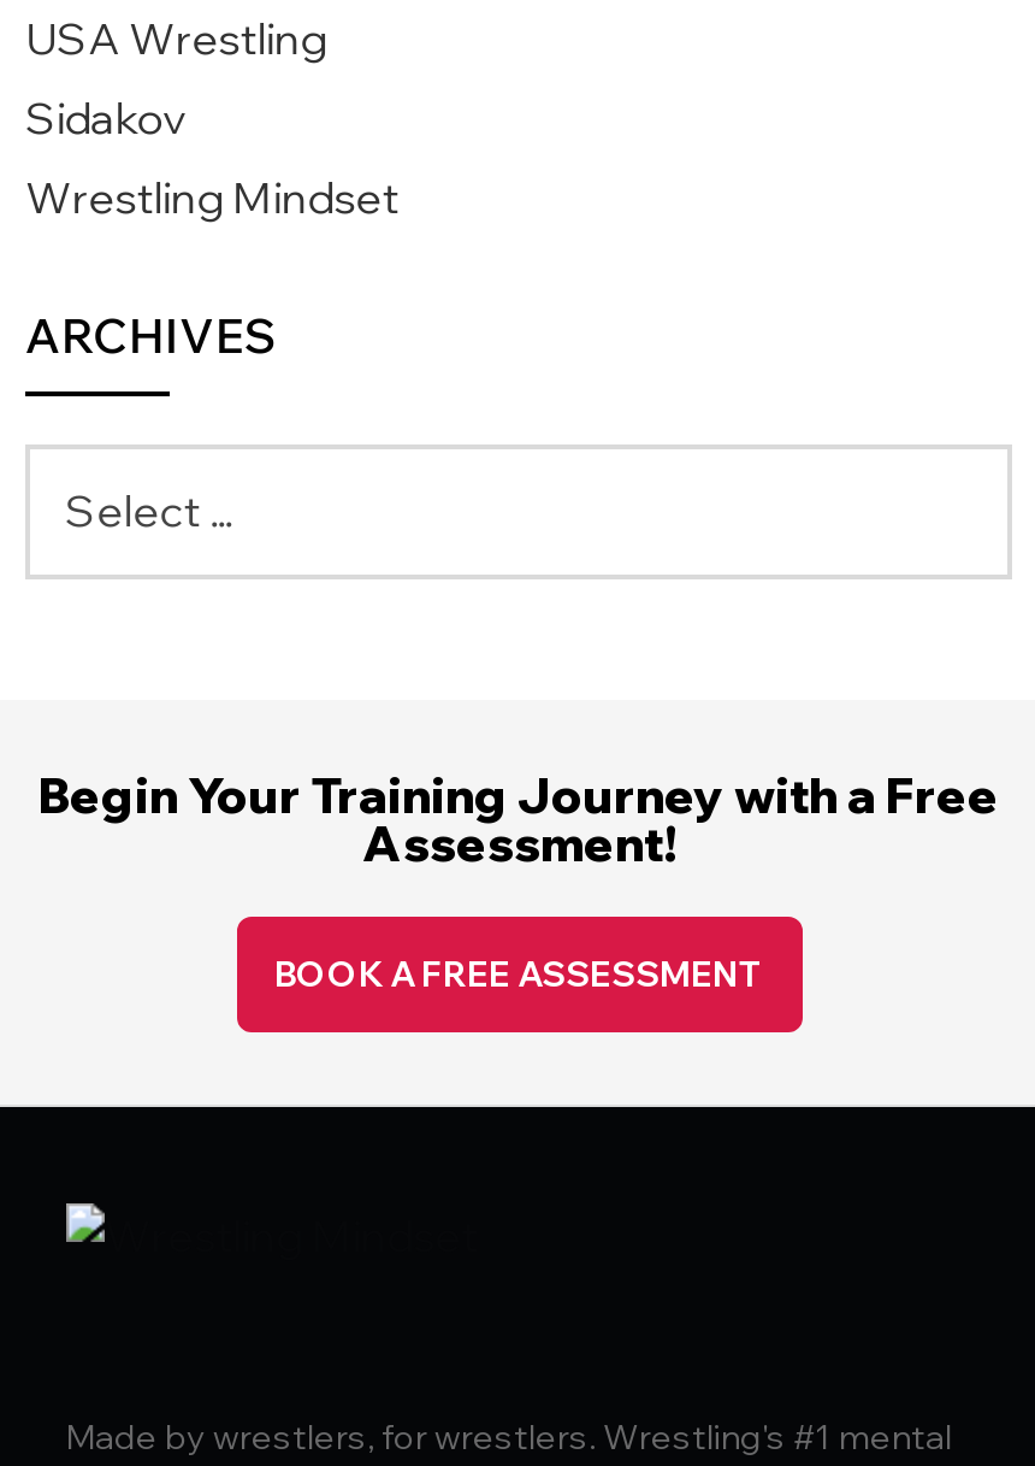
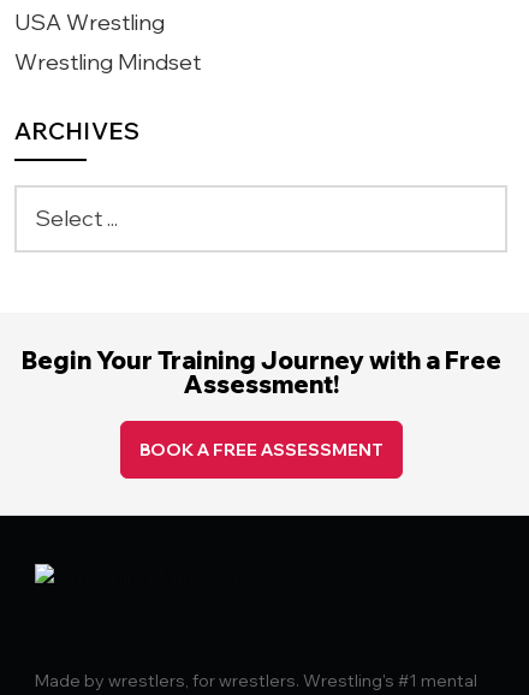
- Sidakov
